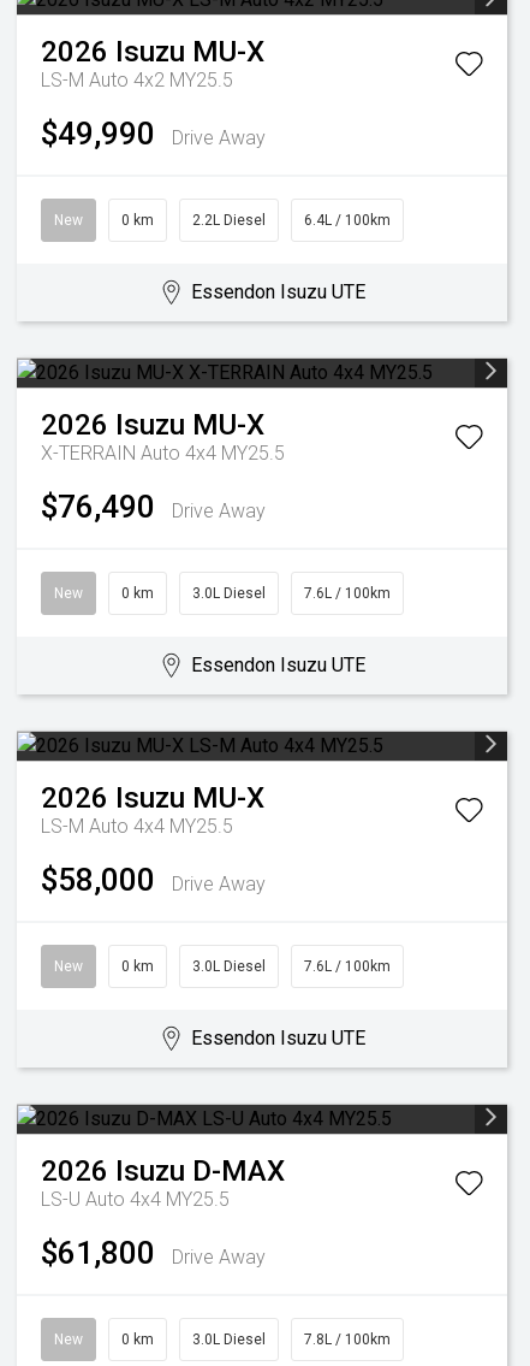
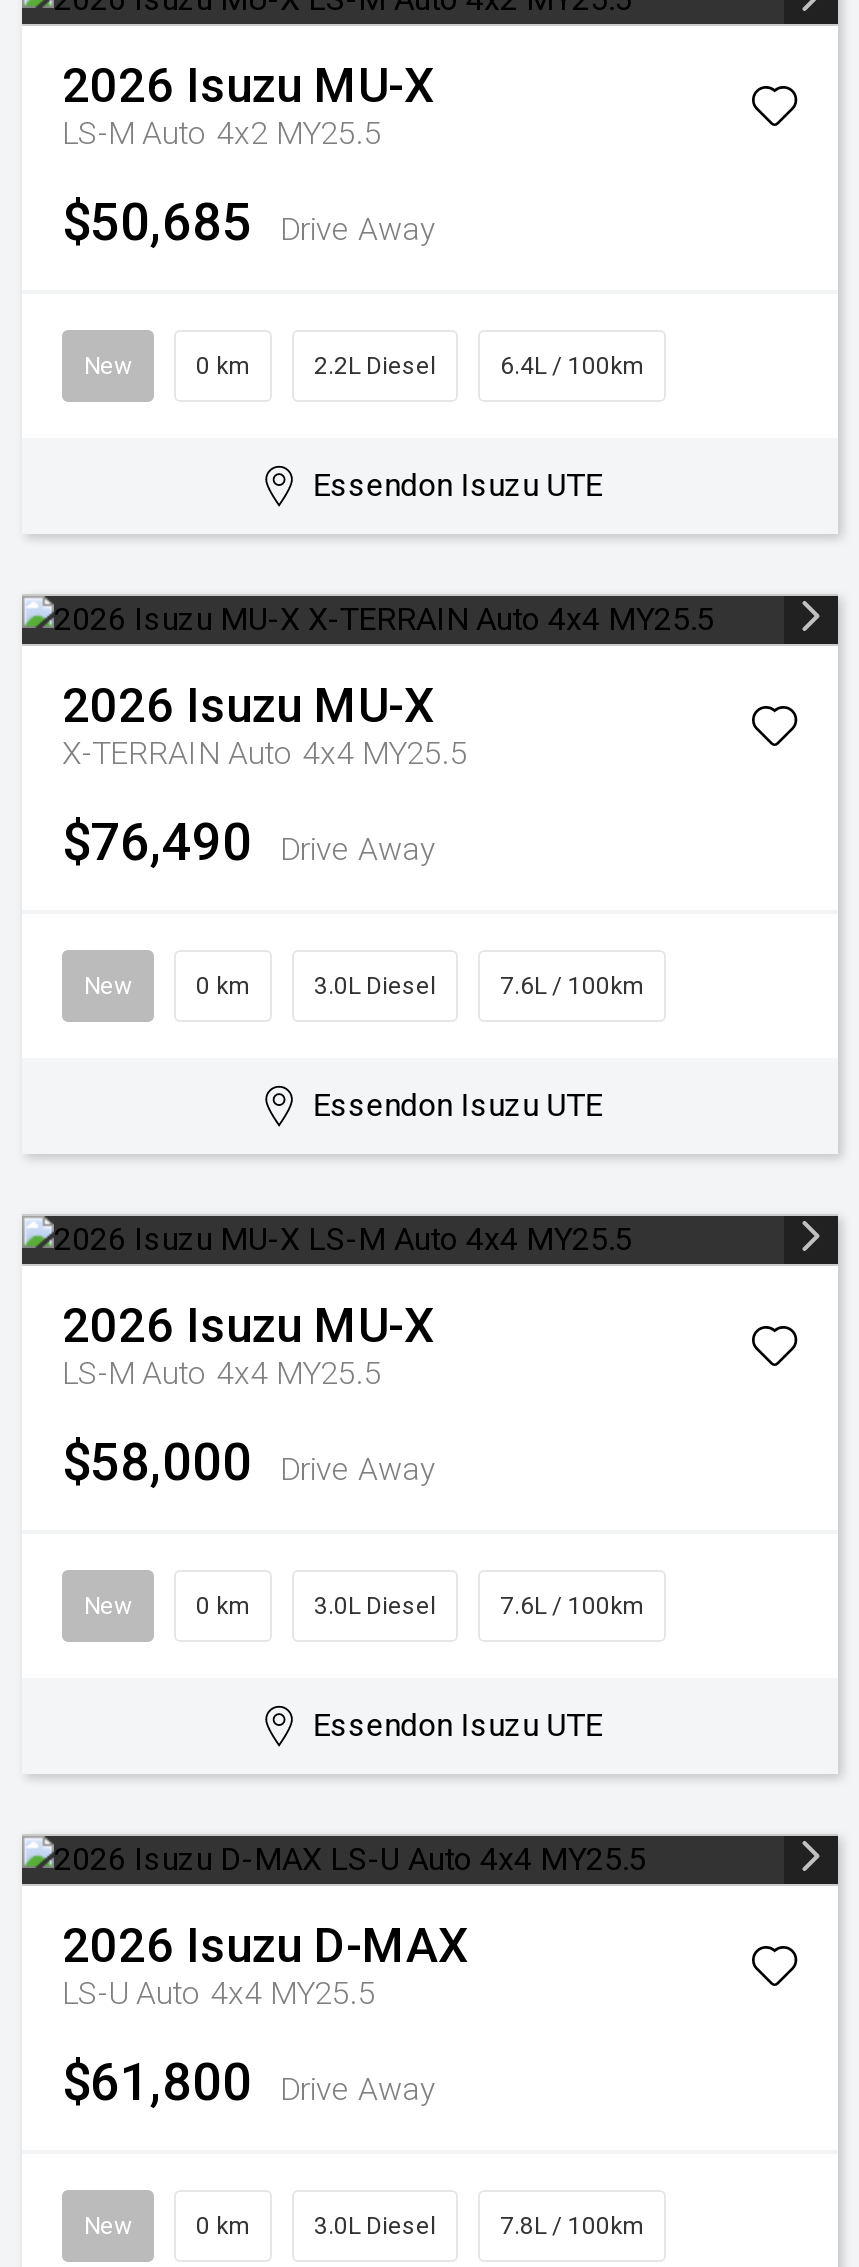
- $49,990 Drive Away
+ $50,685 Drive Away
